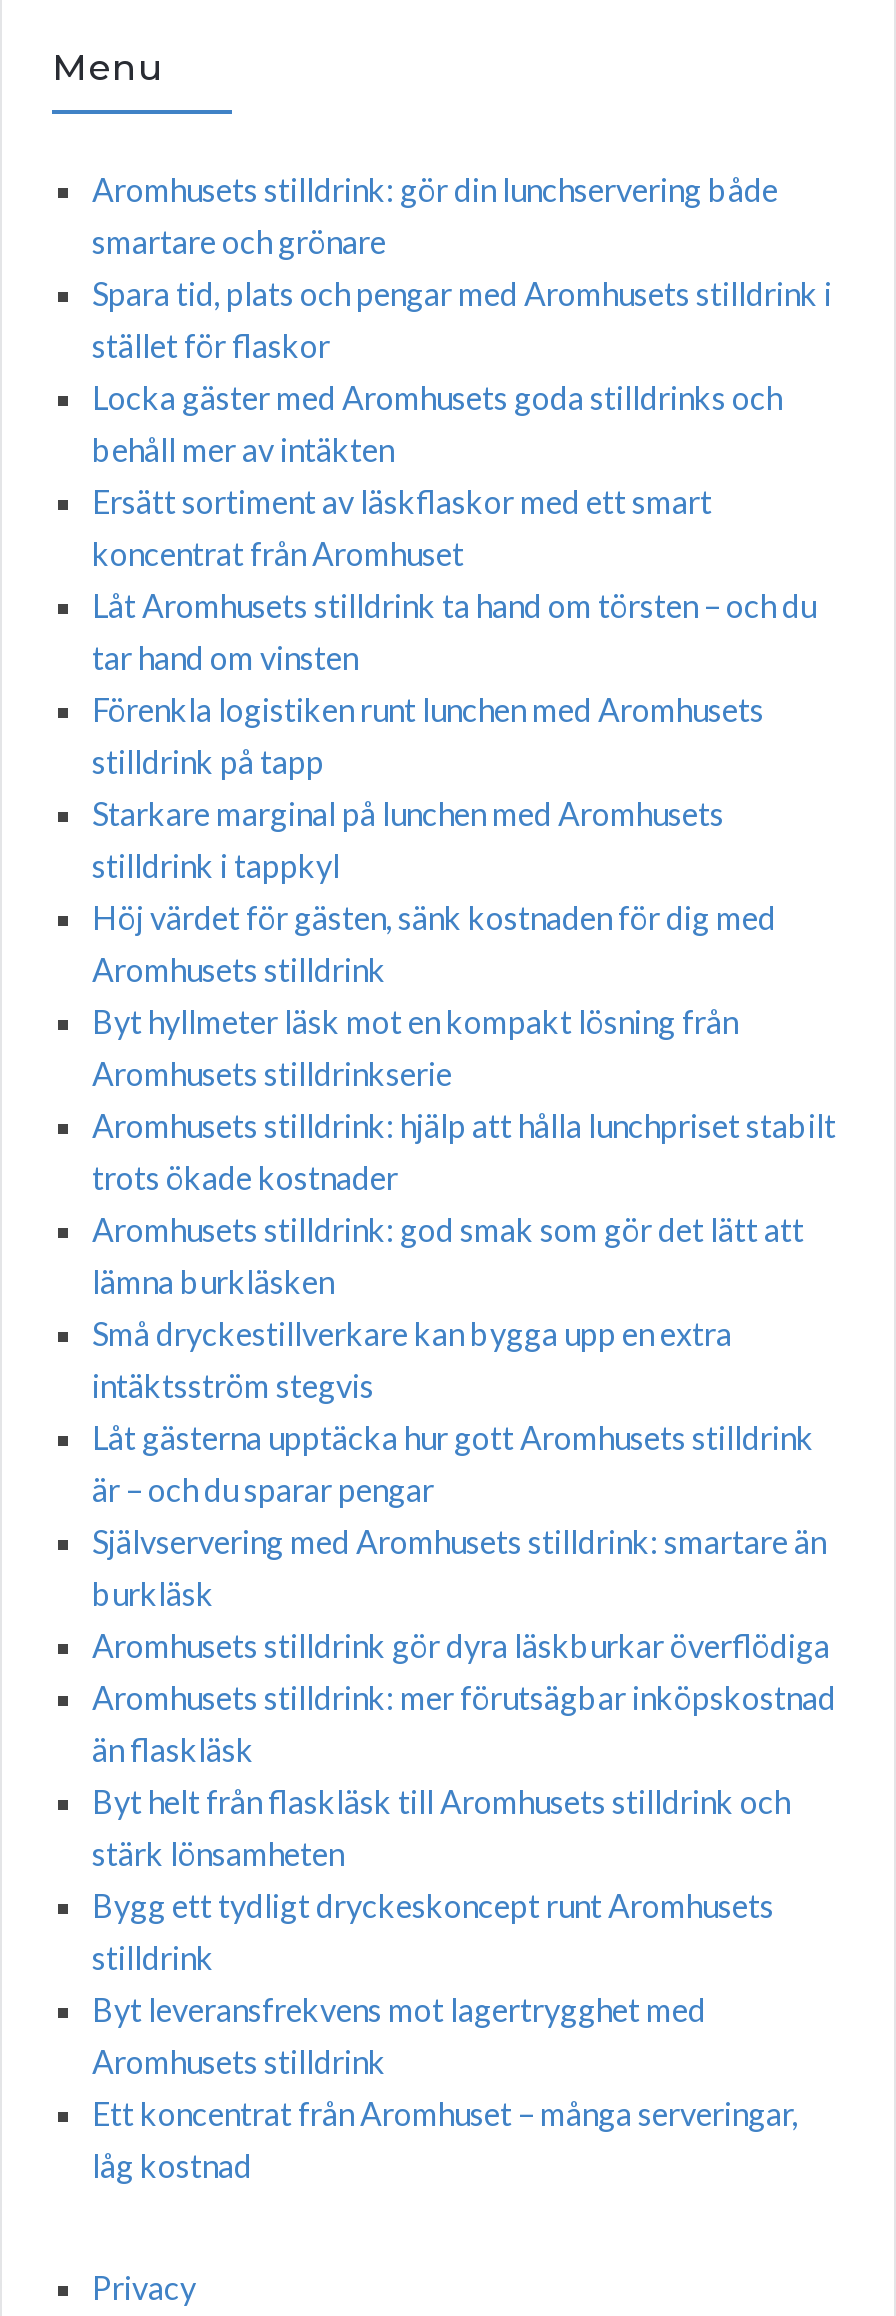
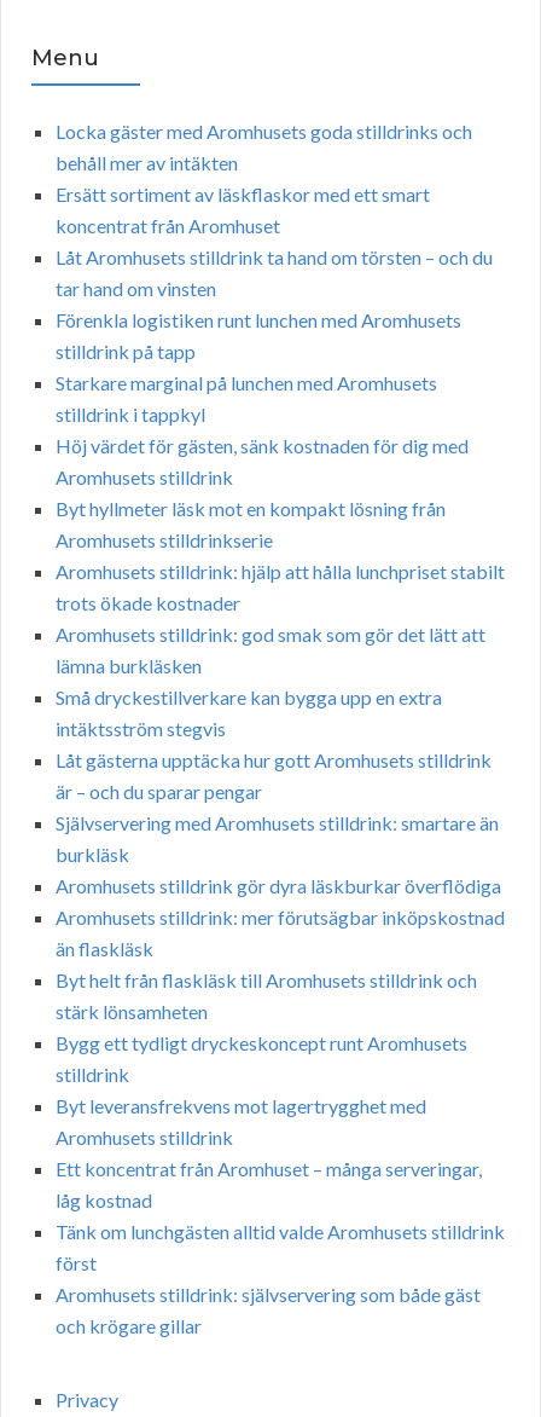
- Aromhusets stilldrink: gör din lunchservering både
- smartare och grönare
- Spara tid, plats och pengar med Aromhusets stilldrink i
- stället för flaskor

moved up: Locka gäster med Aromhusets goda stilldrinks och | behåll mer av intäkten | Ersätt sortiment av läskflaskor med ett smart | ... | Ett koncentrat från Aromhuset – många serveringar, | låg kostnad

+ Tänk om lunchgästen alltid valde Aromhusets stilldrink
+ först
+ Aromhusets stilldrink: självservering som både gäst
+ och krögare gillar
